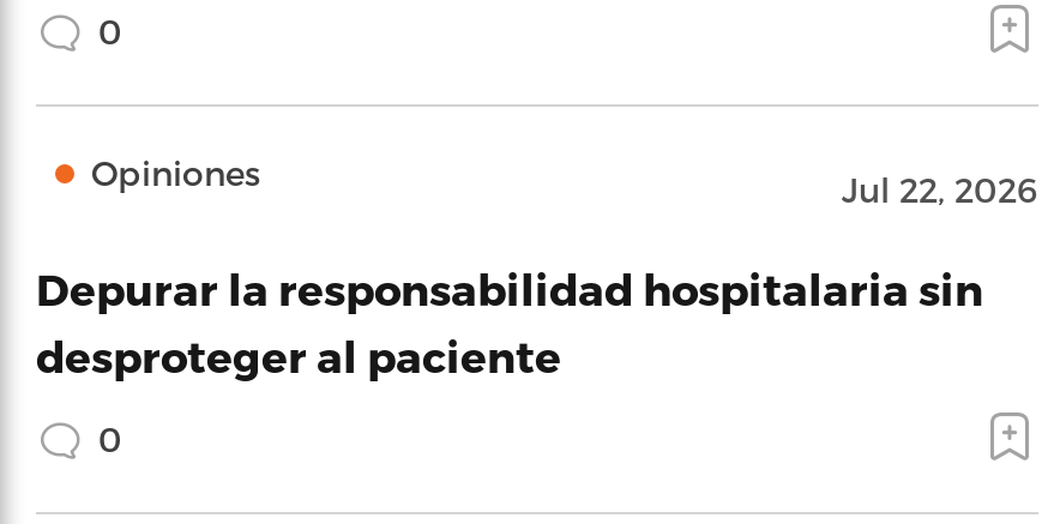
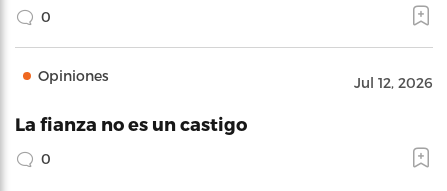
- Jul 22, 2026
+ Jul 12, 2026

- Depurar la responsabilidad hospitalaria sin
- desproteger al paciente
+ La fianza no es un castigo
